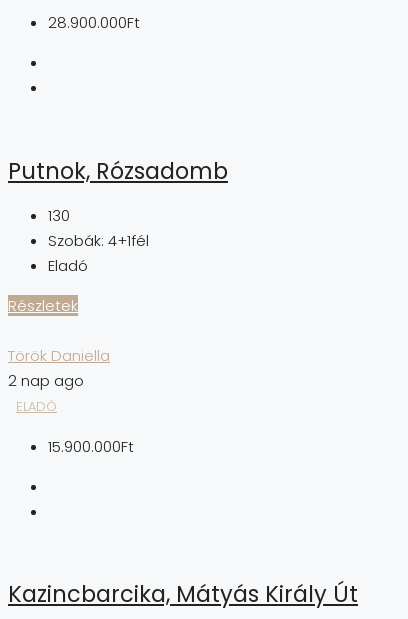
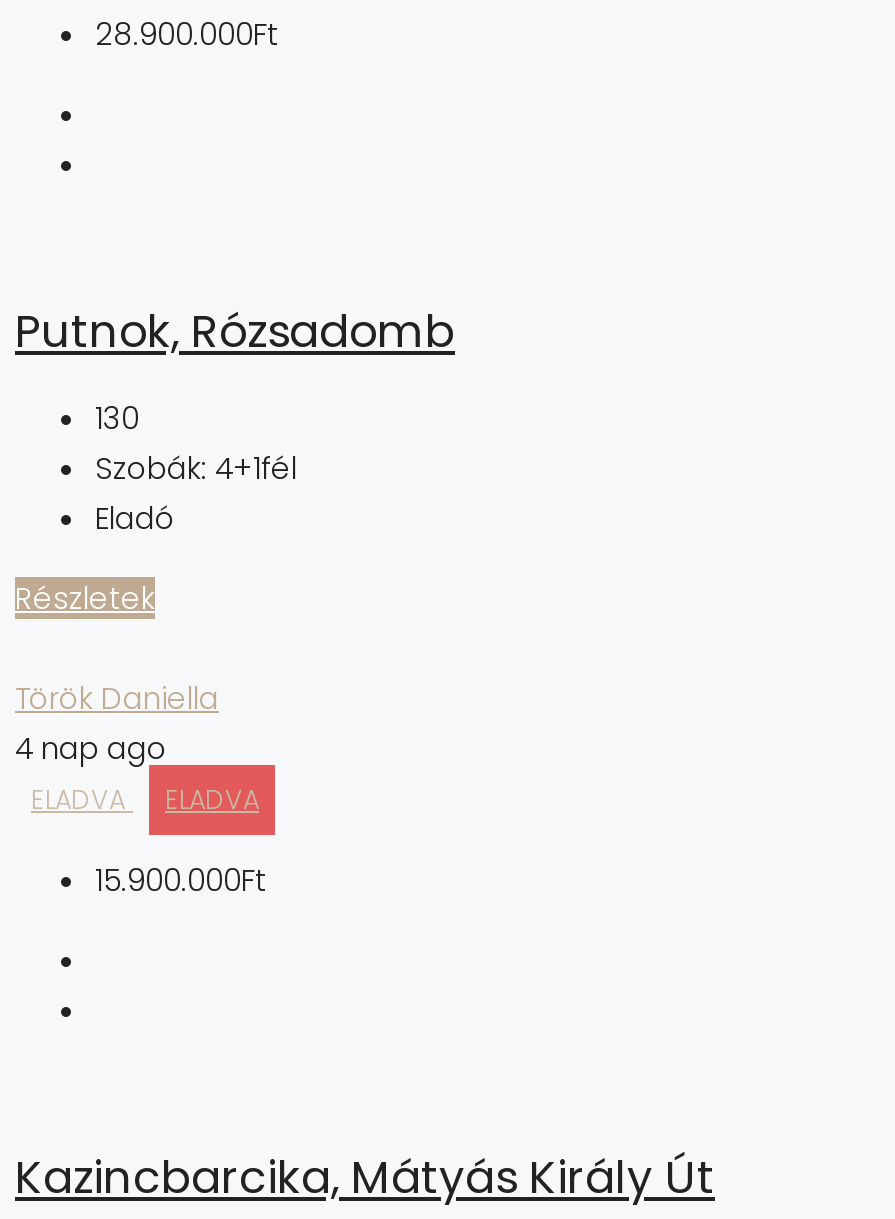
- 2 nap ago
- ELADÓ
+ 4 nap ago
+ ELADVA
+ ELADVA
